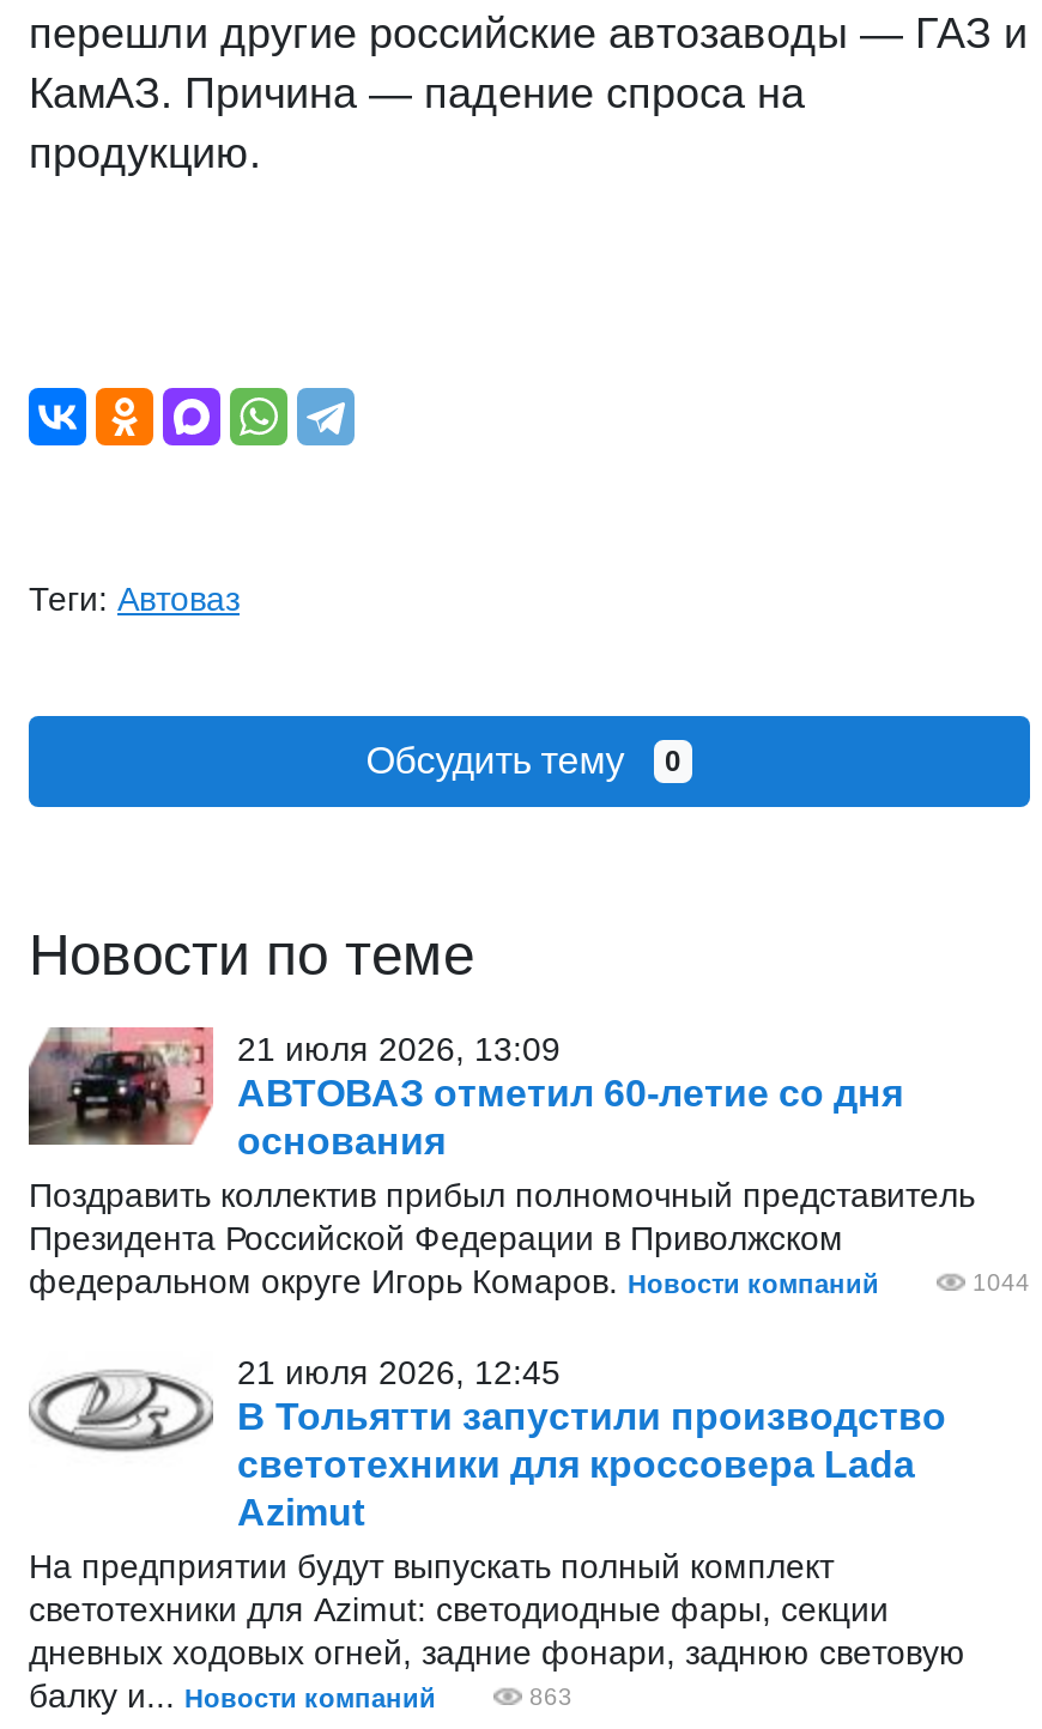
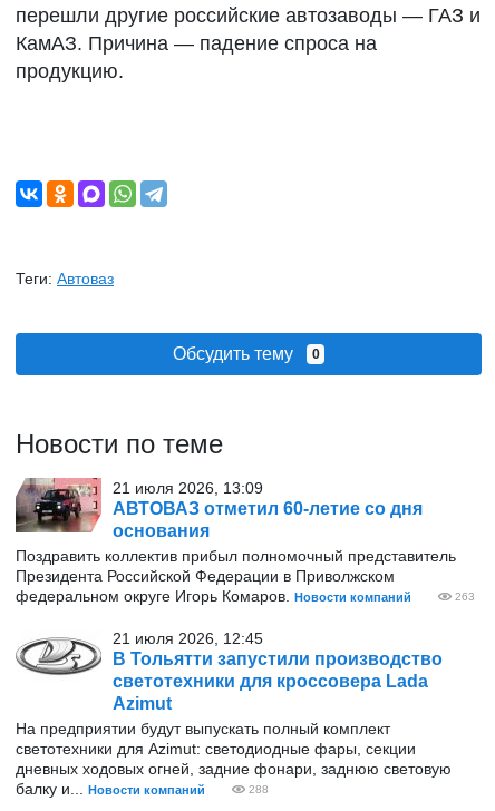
- 1044
+ 263

- 863
+ 288
